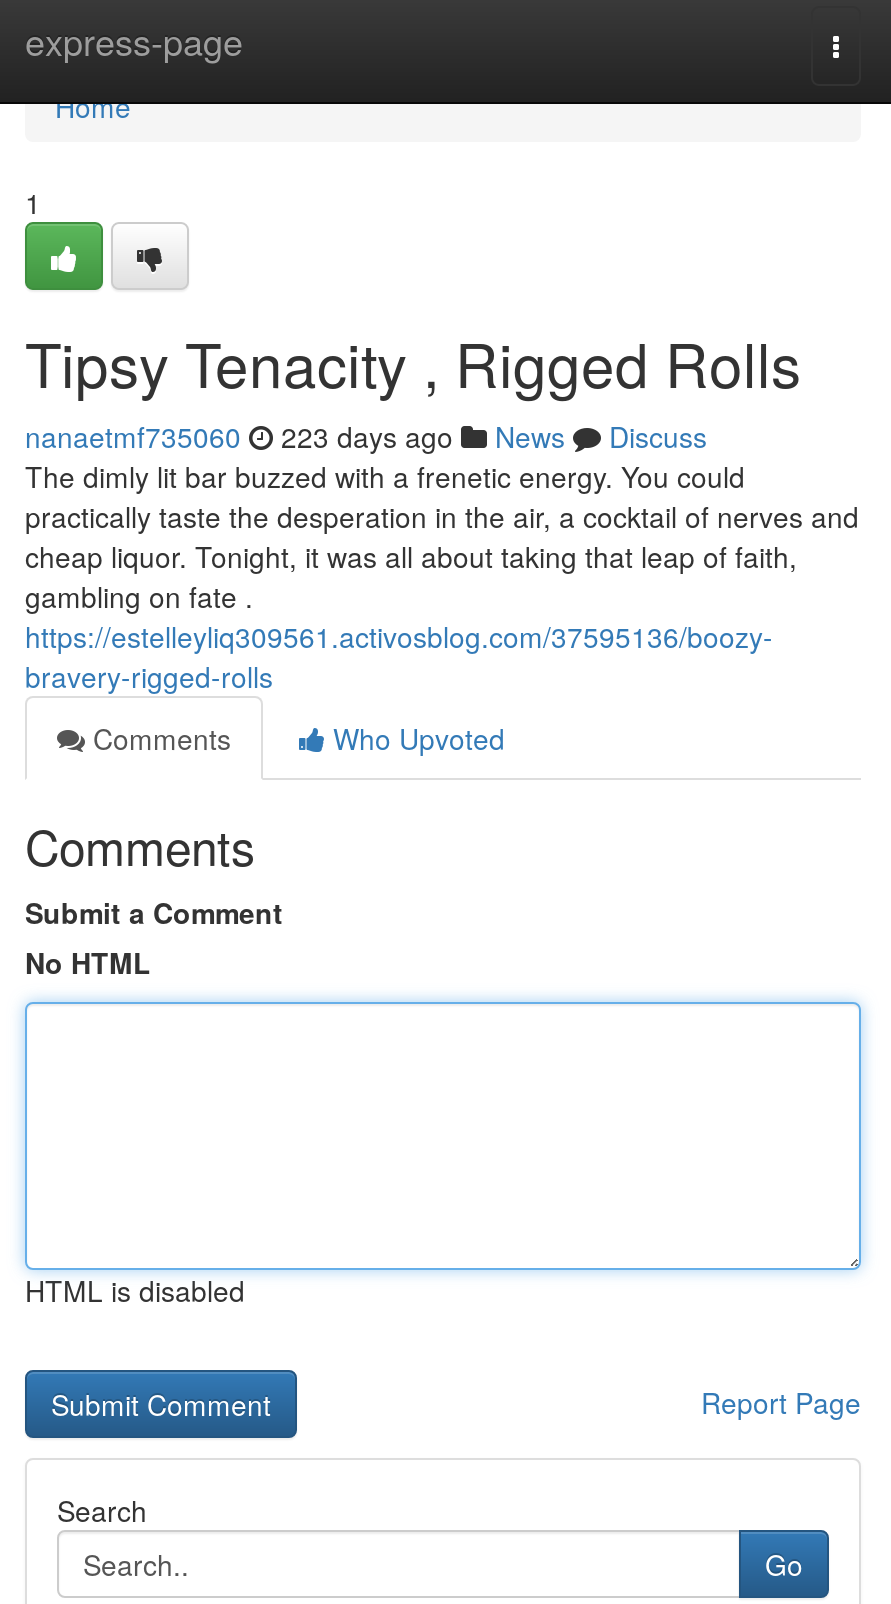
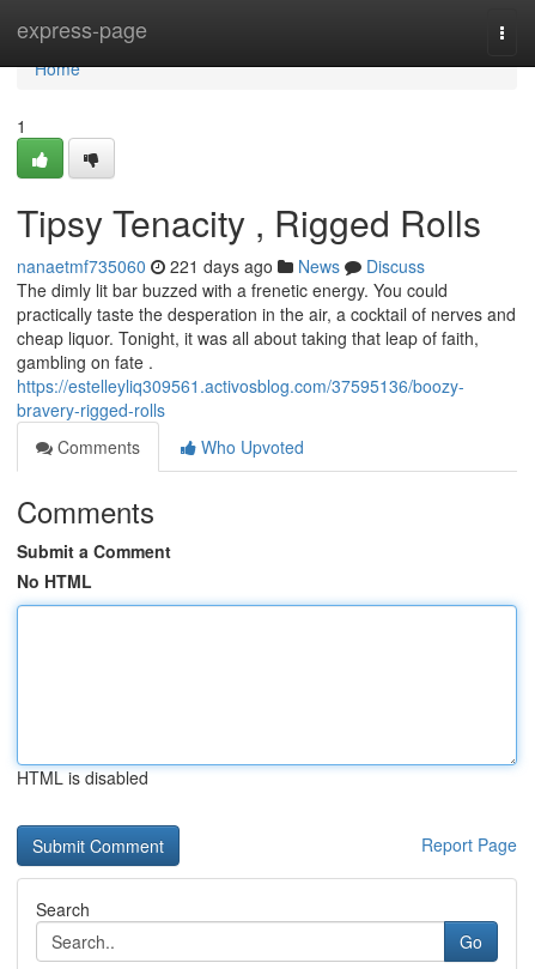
- nanaetmf735060 223 days ago News Discuss
+ nanaetmf735060 221 days ago News Discuss
